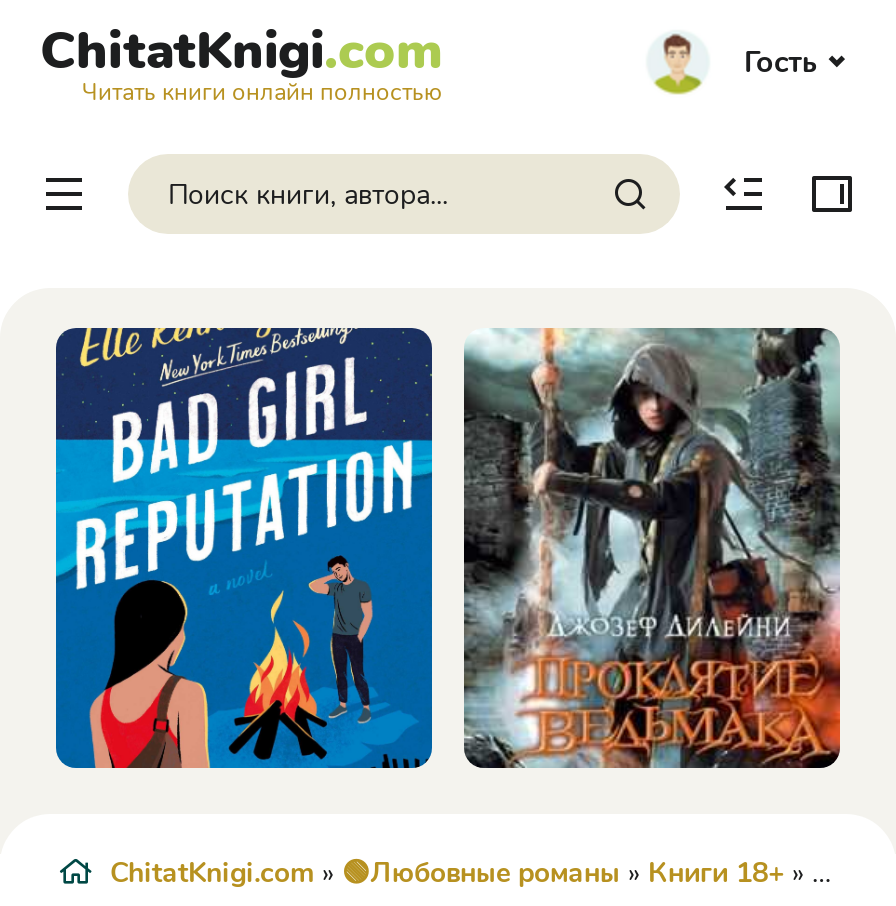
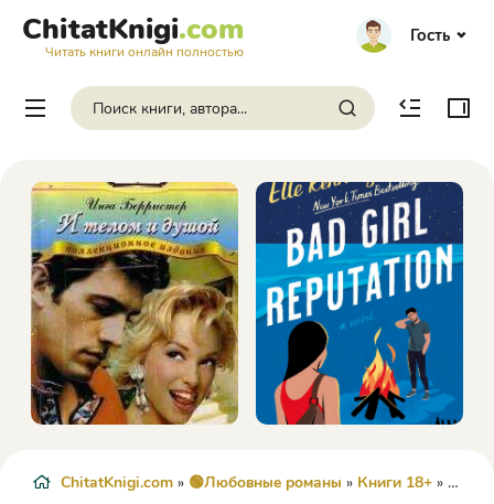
- [image]
+ [image]

- [image]
+ [image]
